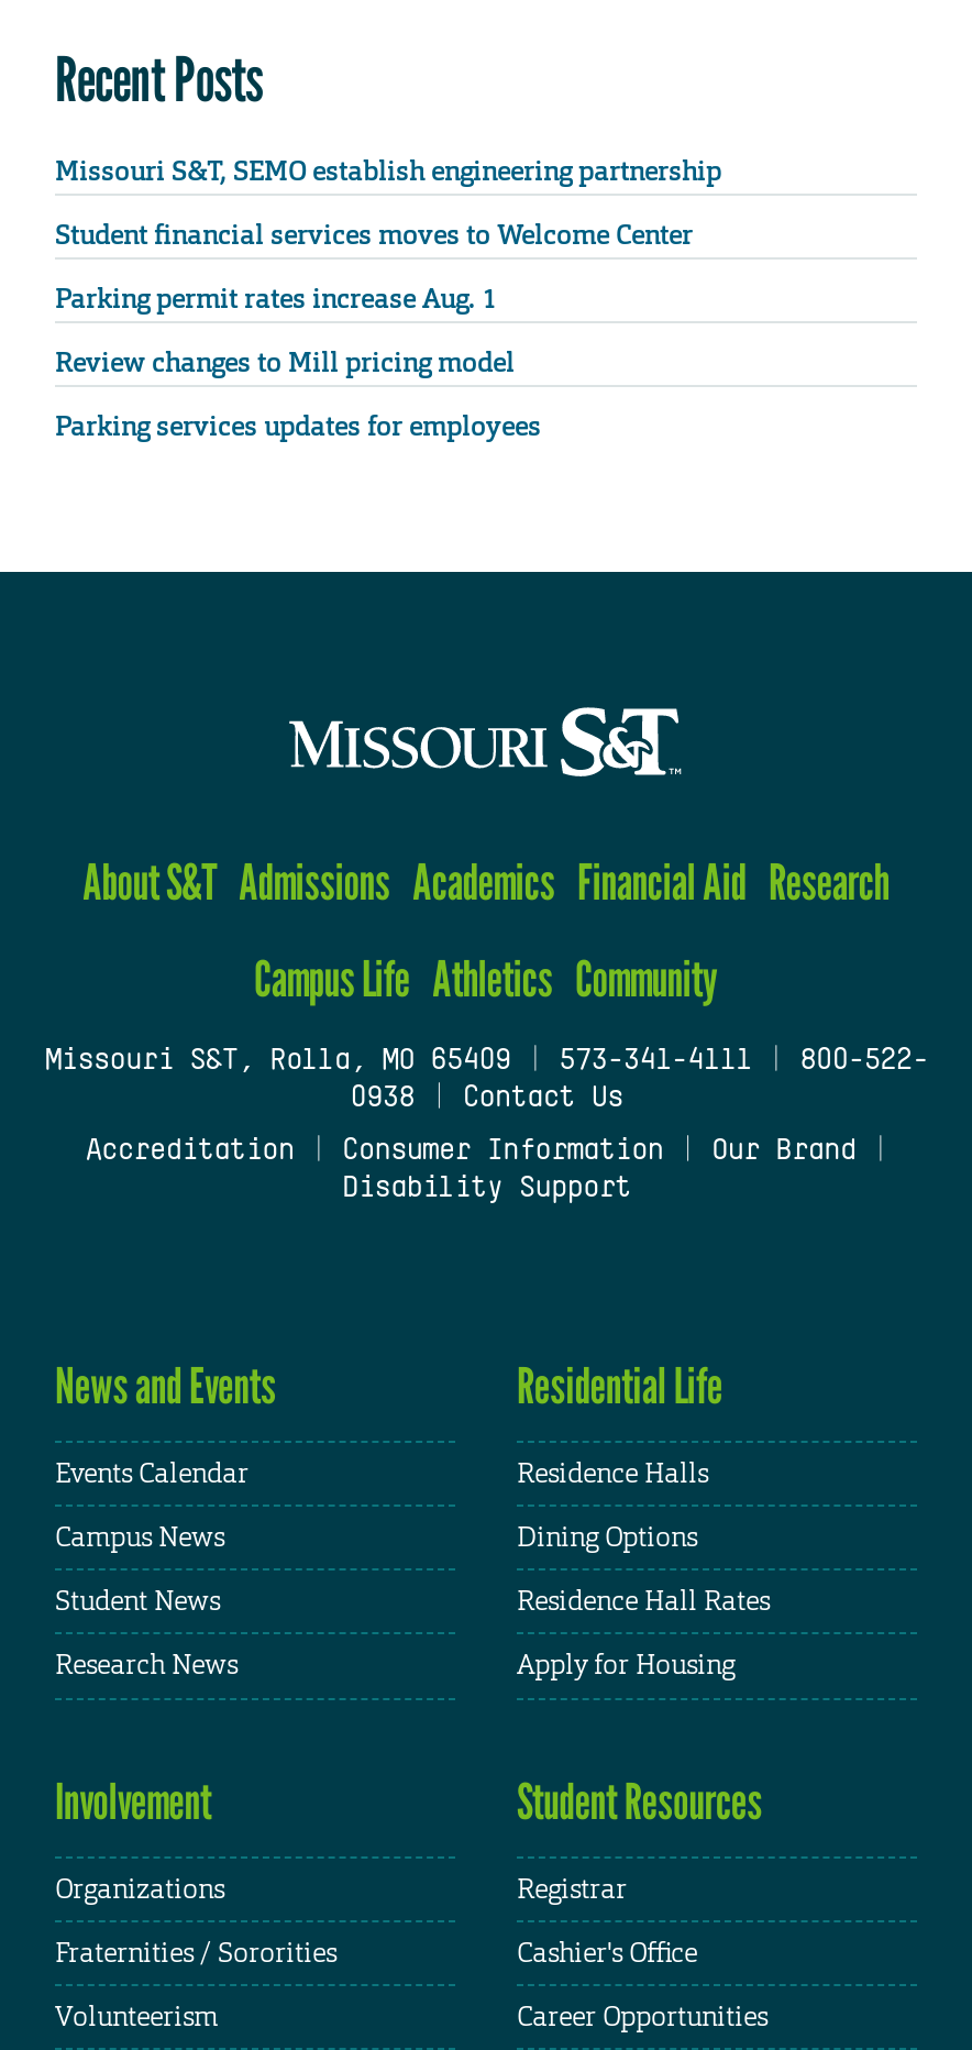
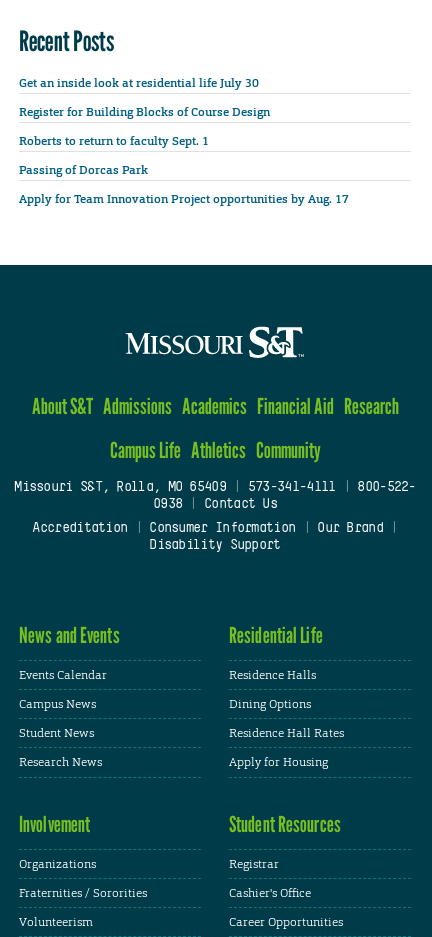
- Missouri S&T, SEMO establish engineering partnership
+ Get an inside look at residential life July 30

- Student financial services moves to Welcome Center
+ Register for Building Blocks of Course Design

- Parking permit rates increase Aug. 1
+ Roberts to return to faculty Sept. 1

- Review changes to Mill pricing model
+ Passing of Dorcas Park

- Parking services updates for employees
+ Apply for Team Innovation Project opportunities by Aug. 17
